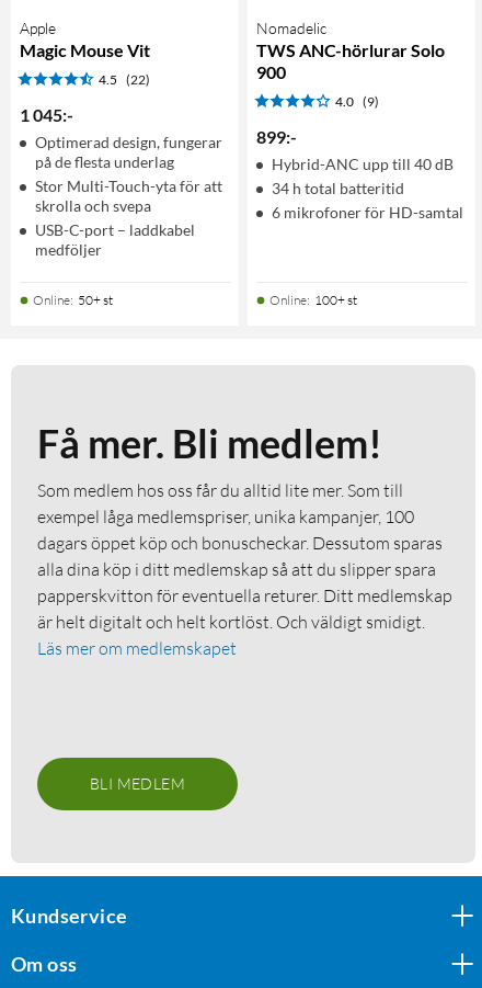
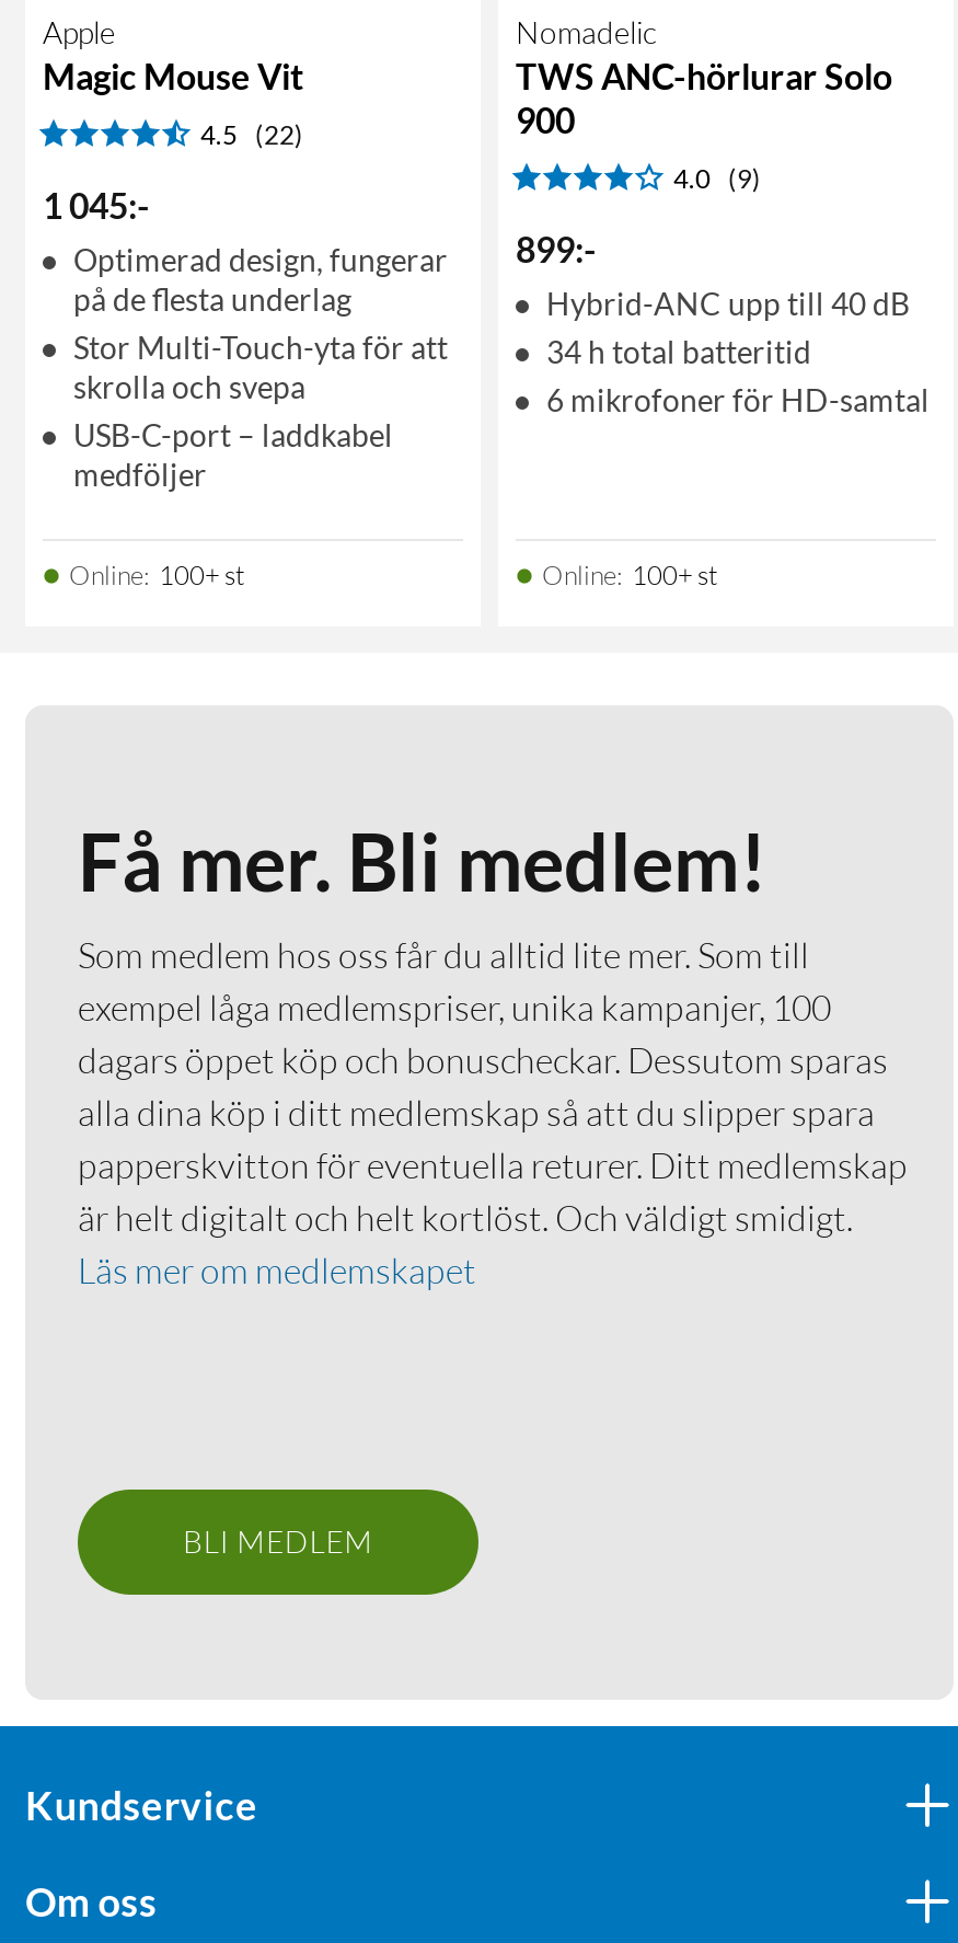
- Online: 50+ st
+ Online: 100+ st
